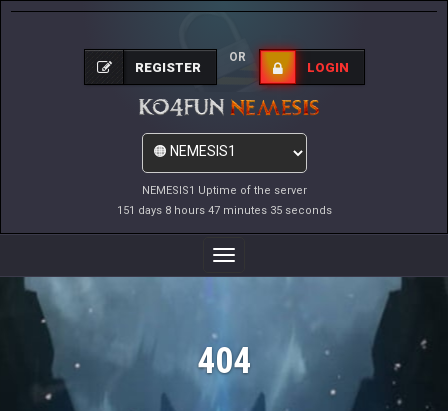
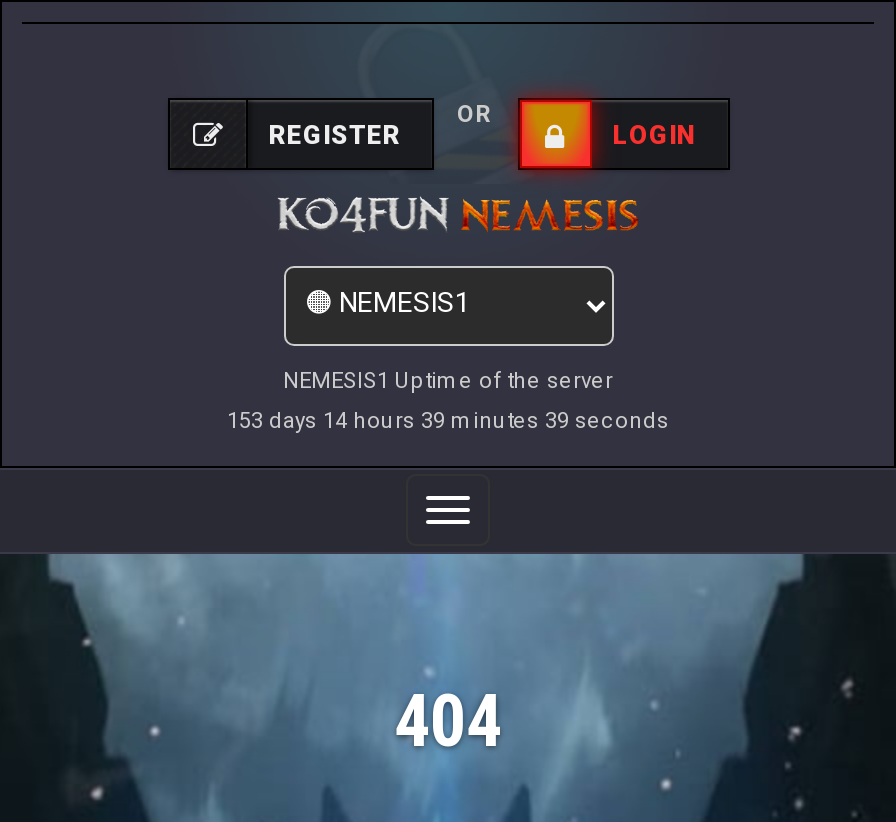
- 151 days 8 hours 47 minutes 35 seconds
+ 153 days 14 hours 39 minutes 39 seconds
